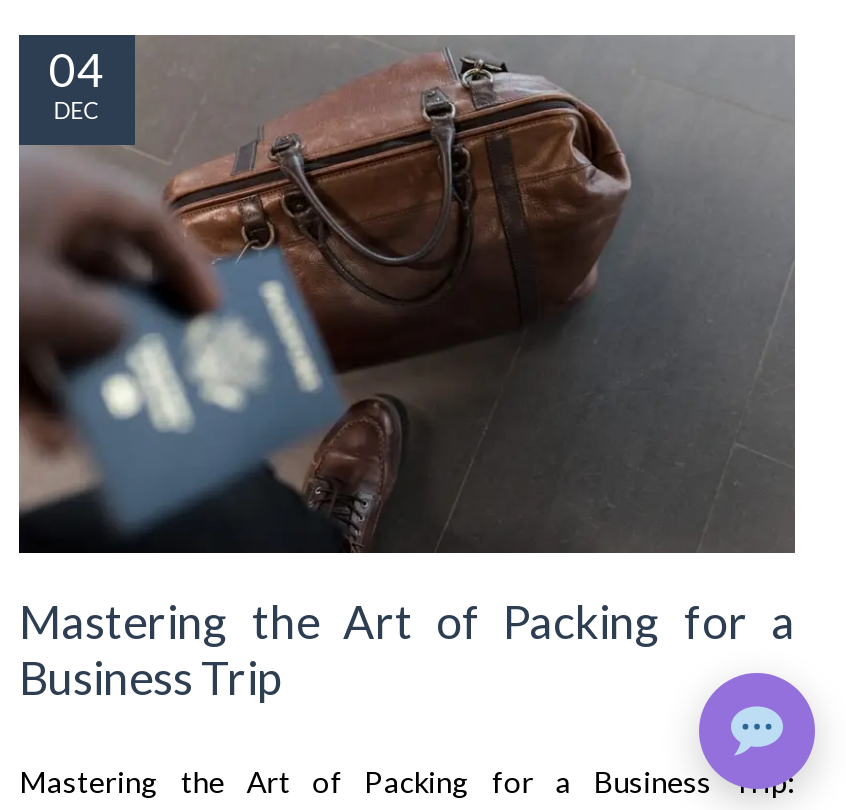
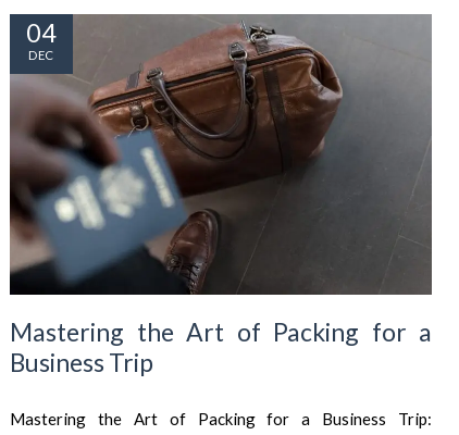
- [image]
